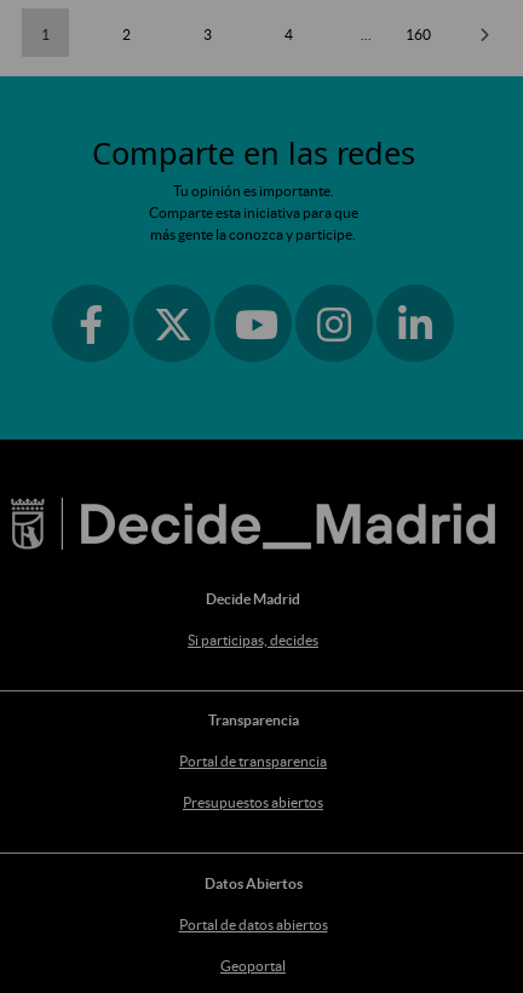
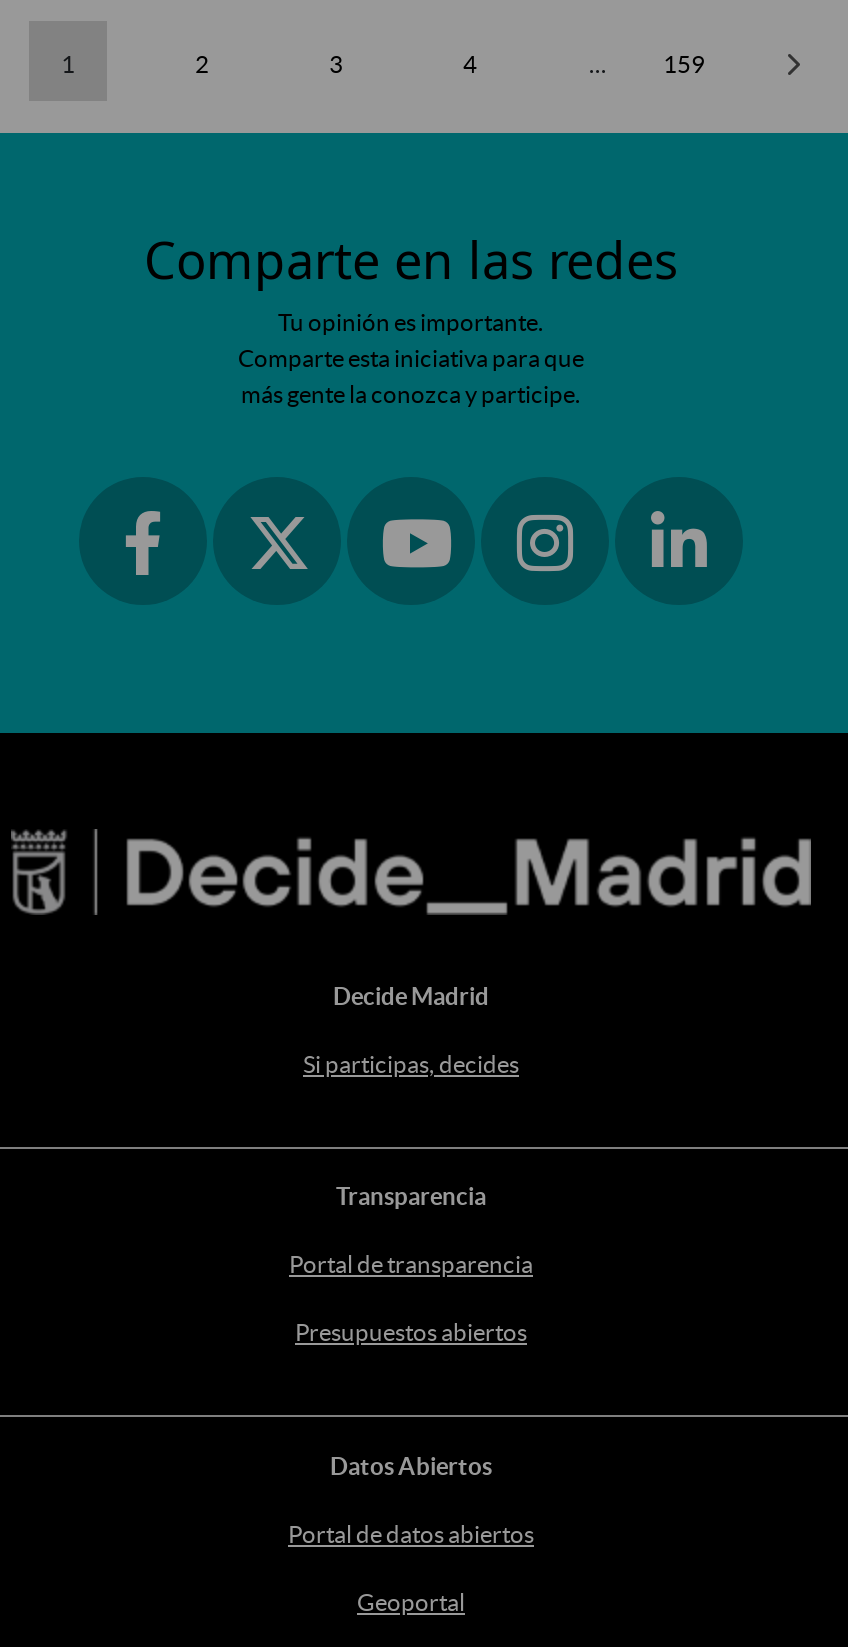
- 160
+ 159
